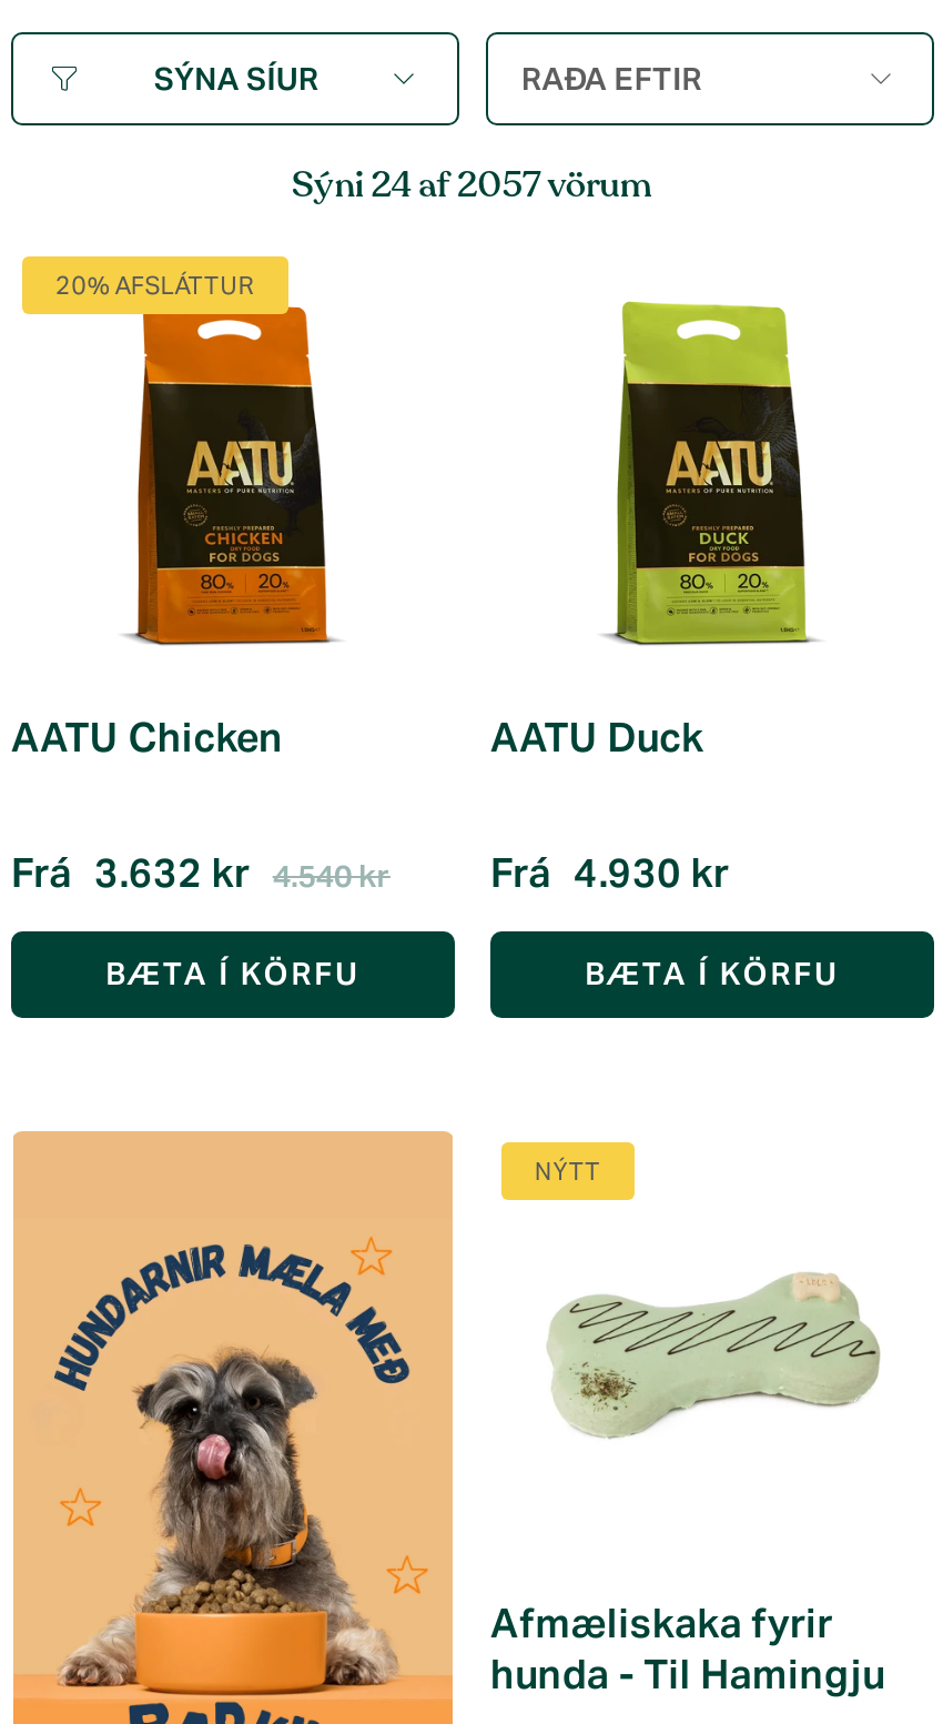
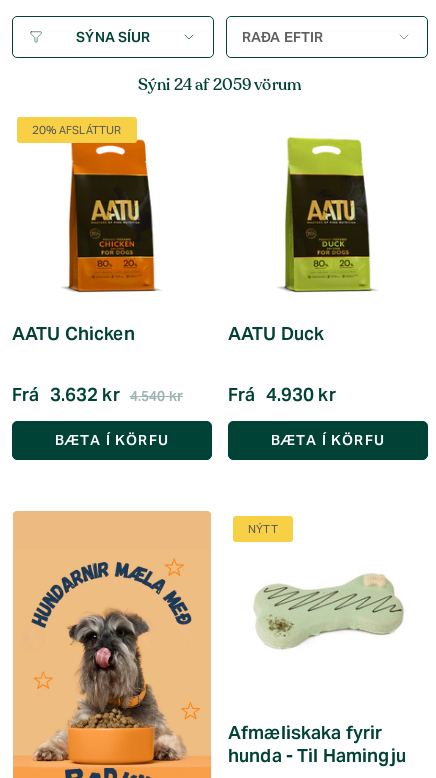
- Sýni 24 af 2057 vörum
+ Sýni 24 af 2059 vörum
